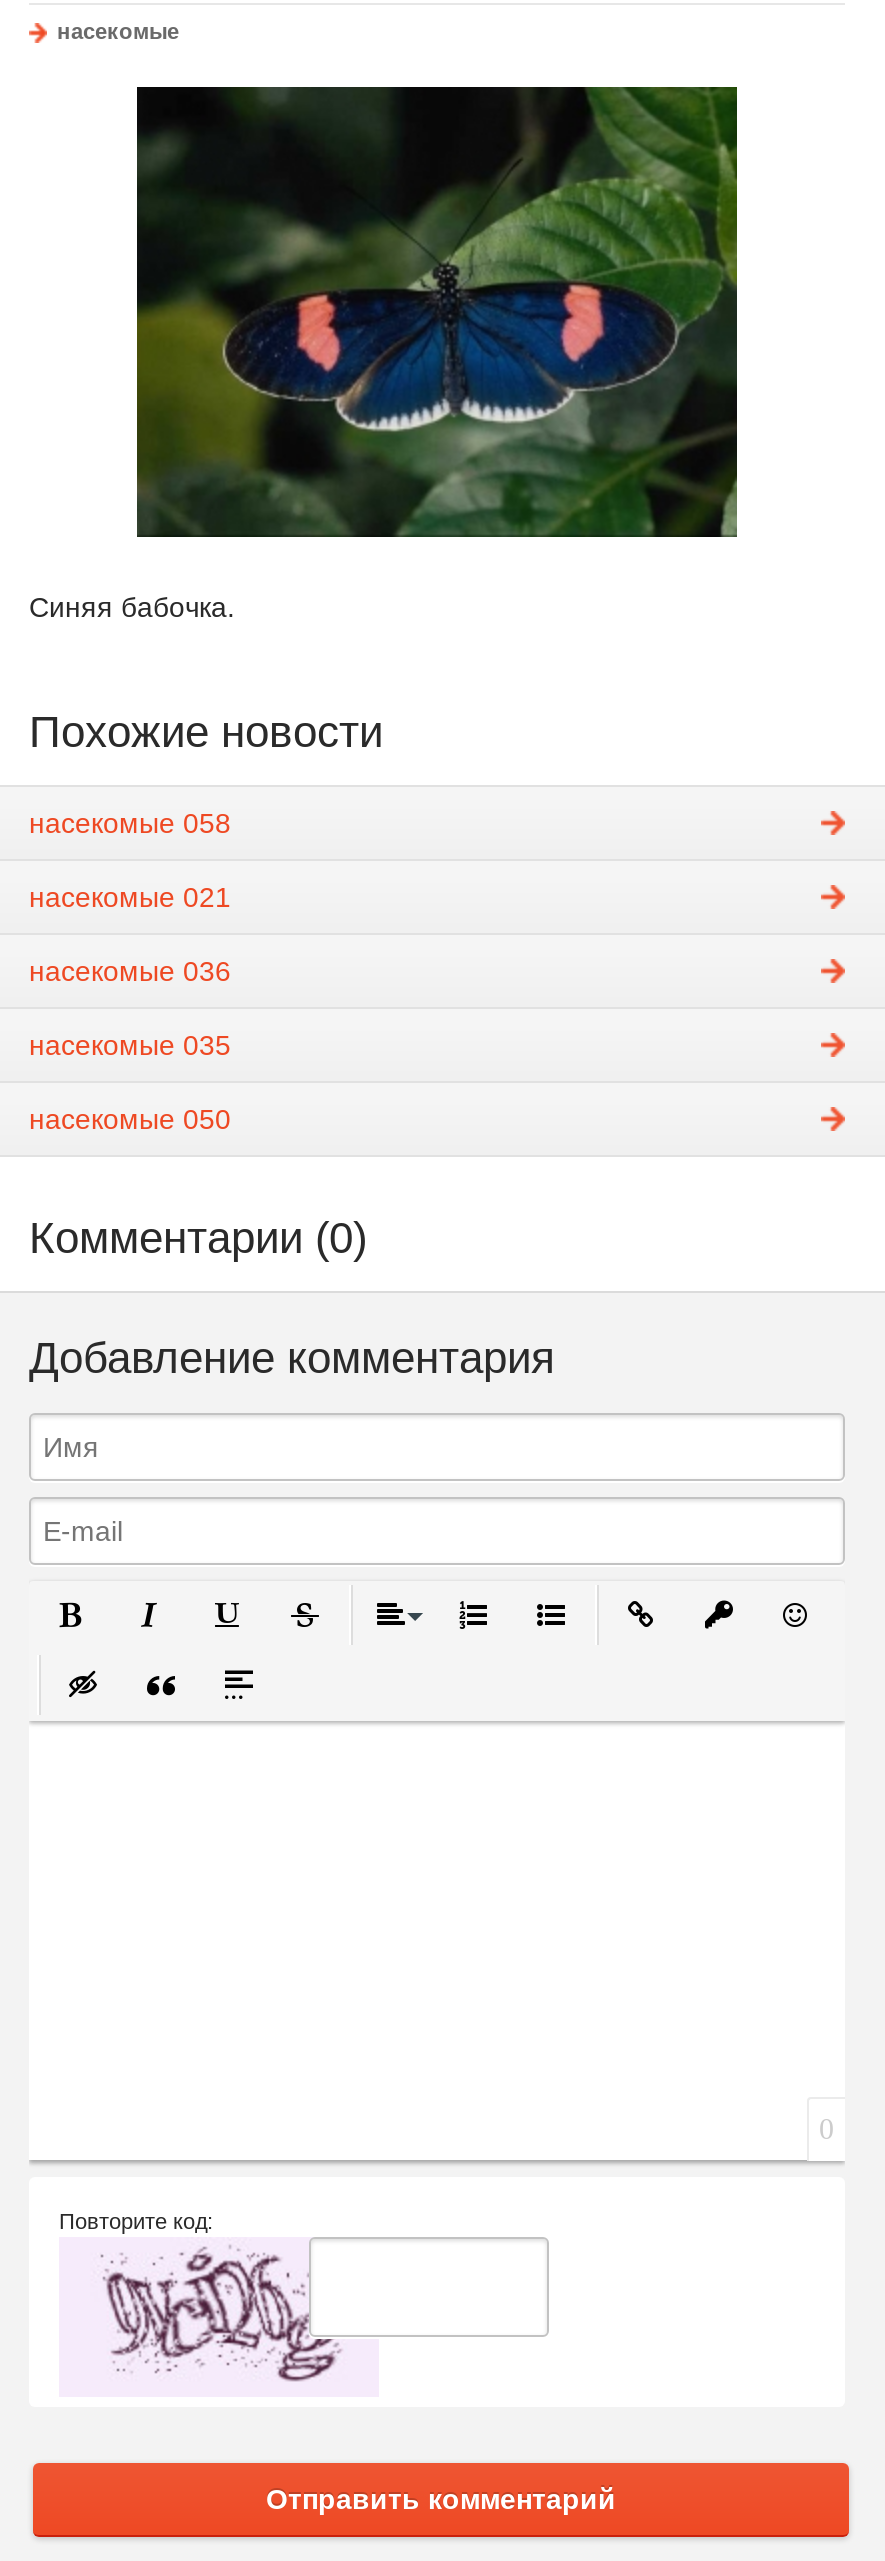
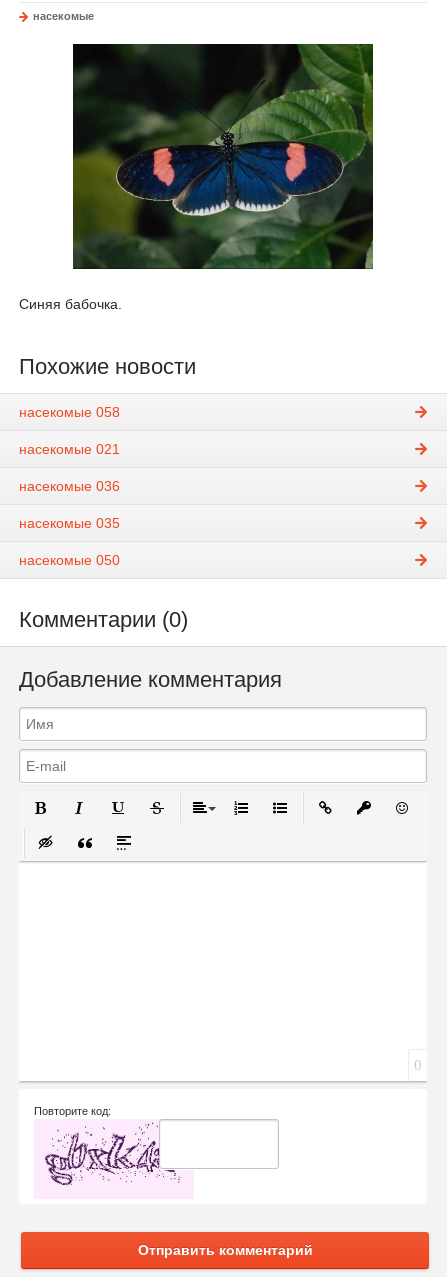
- [image]
+ [image]
